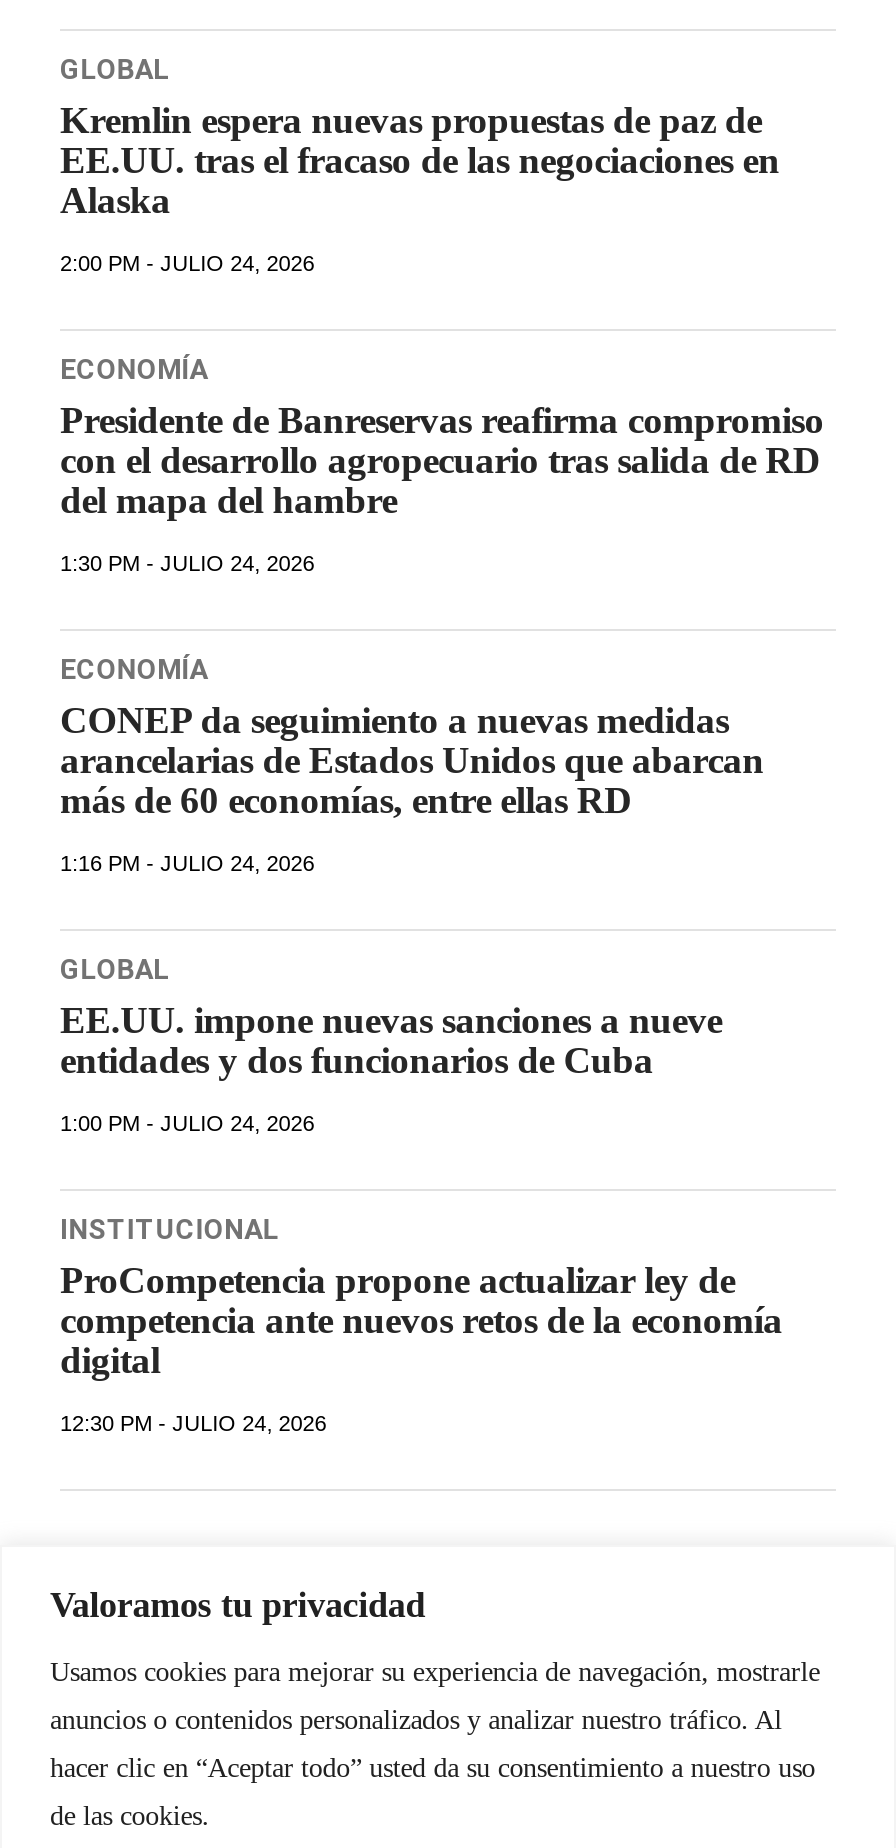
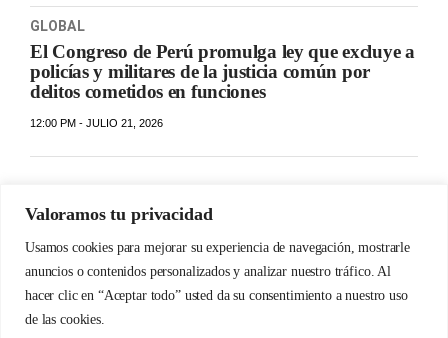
- Kremlin espera nuevas propuestas de paz de
- EE.UU. tras el fracaso de las negociaciones en
- Alaska
- 2:00 PM - JULIO 24, 2026
- ECONOMÍA
- Presidente de Banreservas reafirma compromiso
- con el desarrollo agropecuario tras salida de RD
- del mapa del hambre
- 1:30 PM - JULIO 24, 2026
- ECONOMÍA
- CONEP da seguimiento a nuevas medidas
- arancelarias de Estados Unidos que abarcan
- más de 60 economías, entre ellas RD
- 1:16 PM - JULIO 24, 2026
- GLOBAL
- EE.UU. impone nuevas sanciones a nueve
- entidades y dos funcionarios de Cuba
- 1:00 PM - JULIO 24, 2026
- INSTITUCIONAL
- ProCompetencia propone actualizar ley de
- competencia ante nuevos retos de la economía
- digital
- 12:30 PM - JULIO 24, 2026
+ El Congreso de Perú promulga ley que excluye a
+ policías y militares de la justicia común por
+ delitos cometidos en funciones
+ 12:00 PM - JULIO 21, 2026
